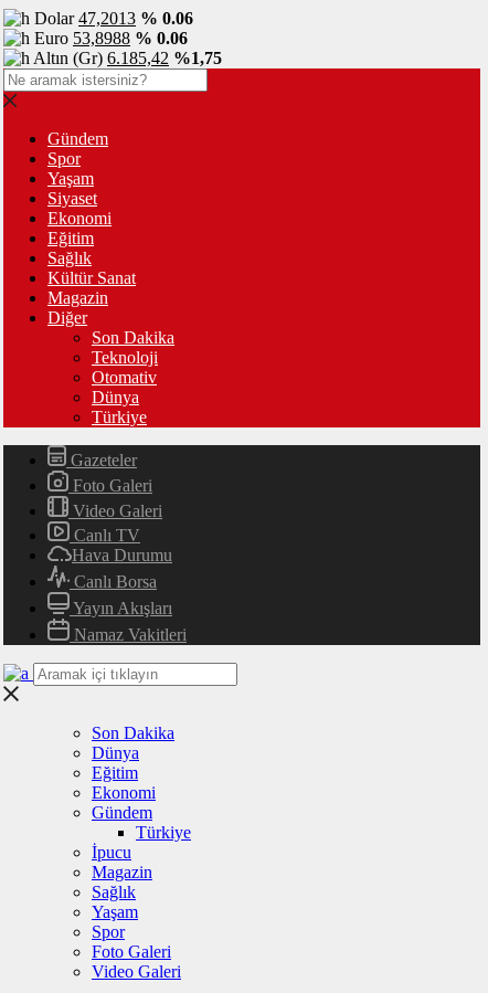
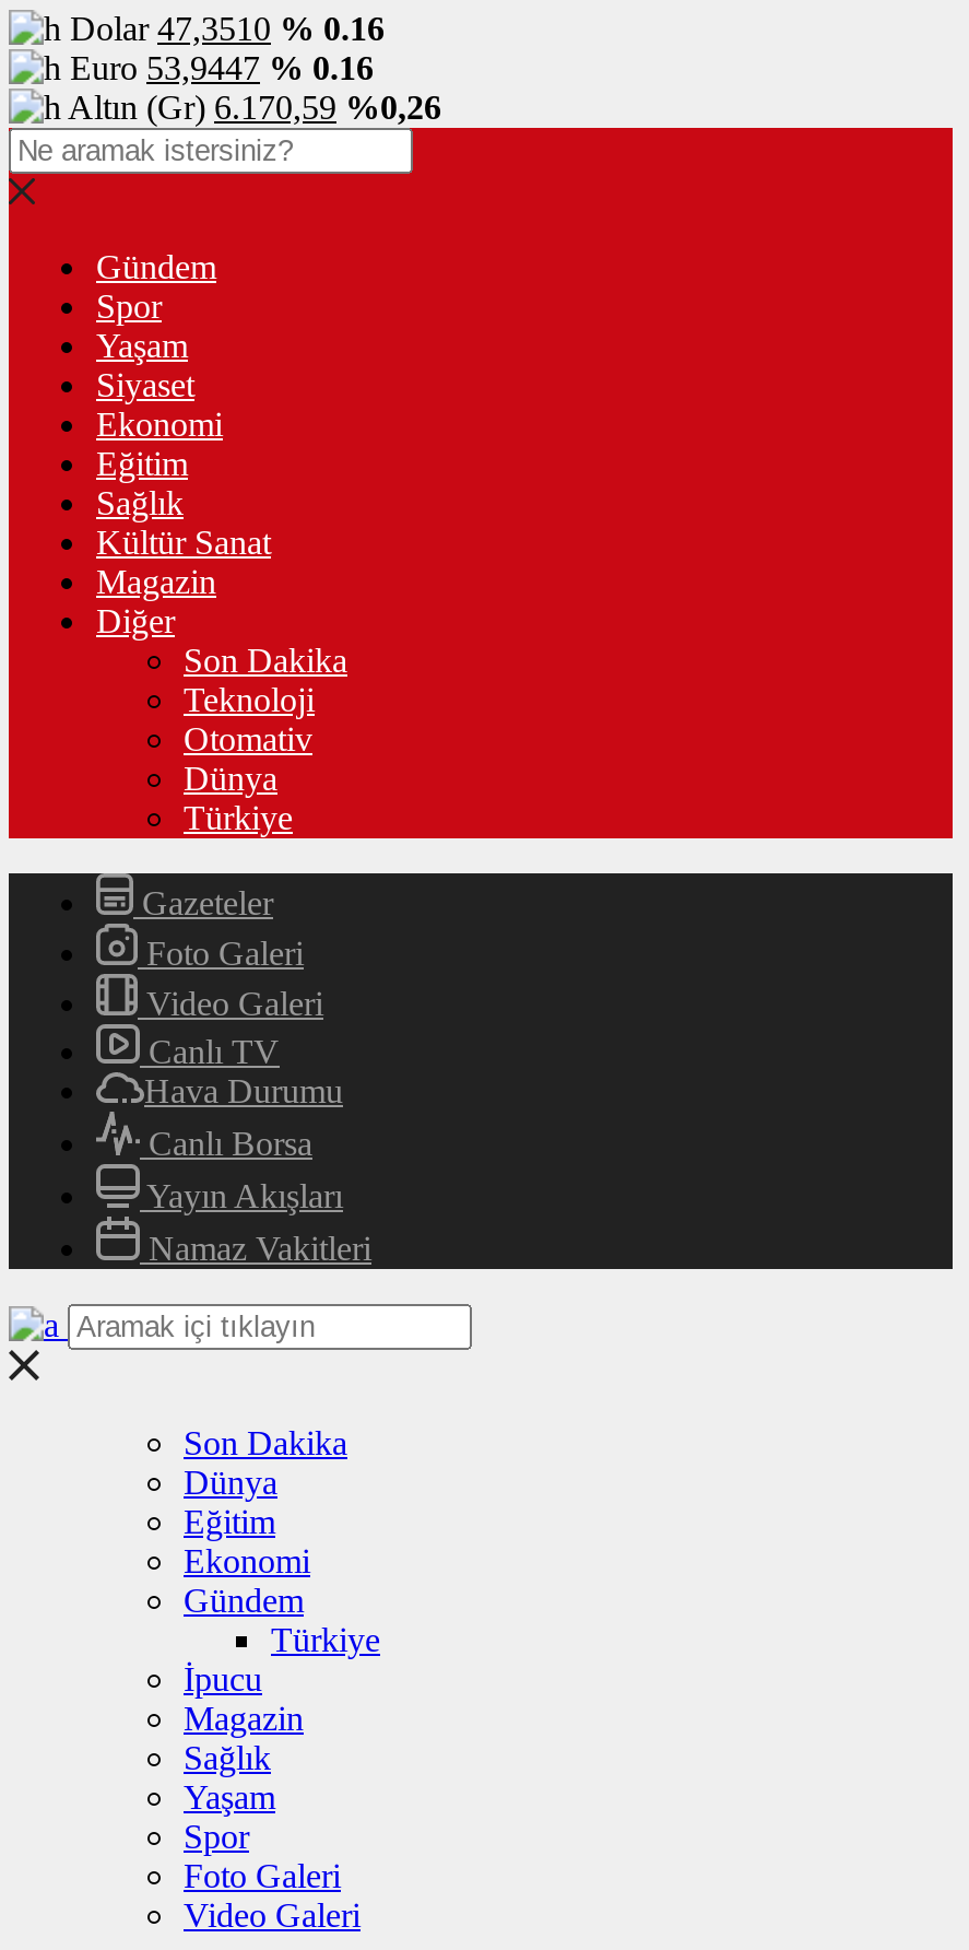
- Dolar 47,2013 % 0.06
+ Dolar 47,3510 % 0.16

- Euro 53,8988 % 0.06
+ Euro 53,9447 % 0.16

- Altın (Gr) 6.185,42 %1,75
+ Altın (Gr) 6.170,59 %0,26
